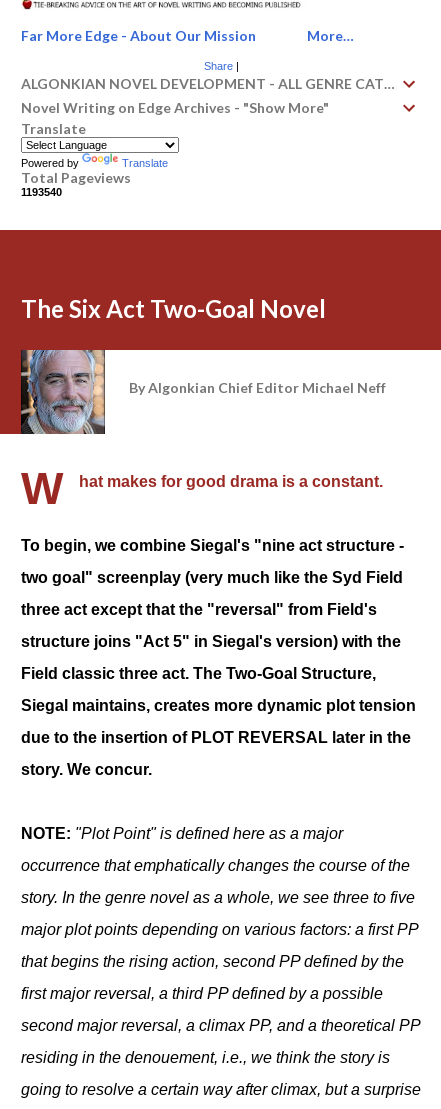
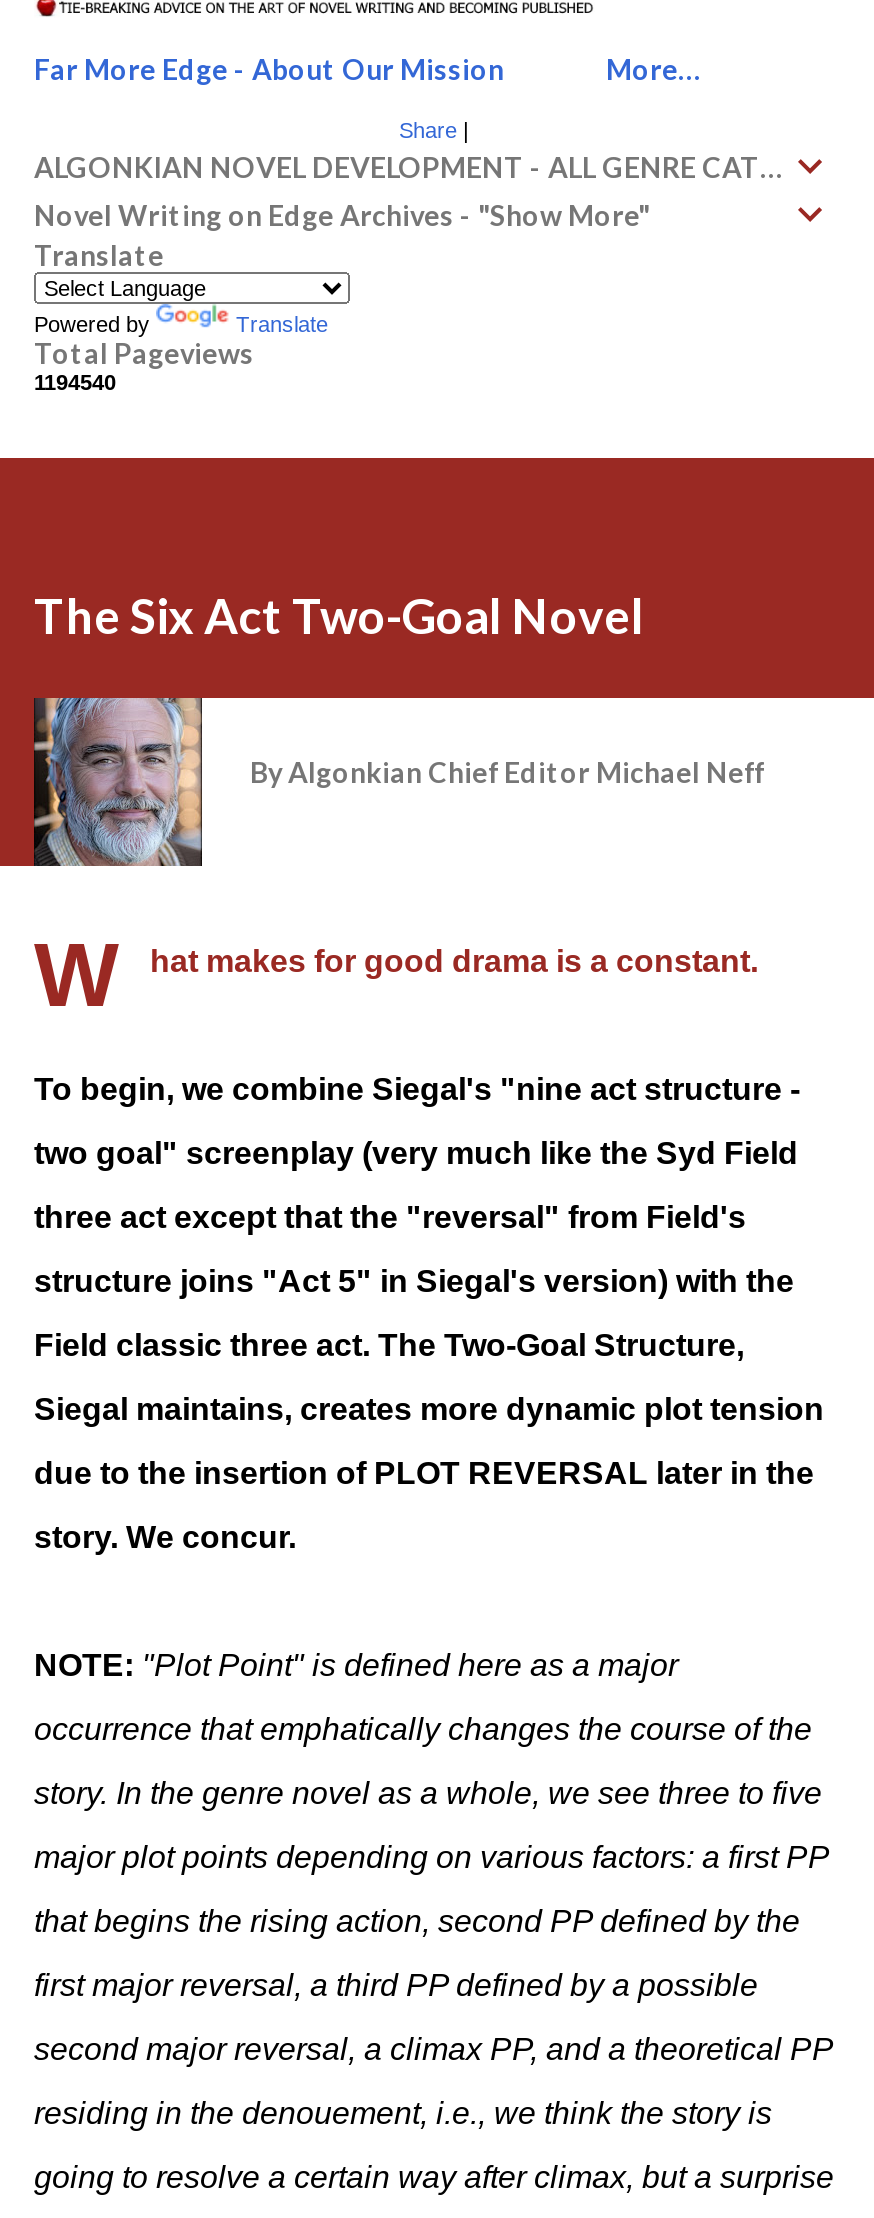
- 1193540
+ 1194540
